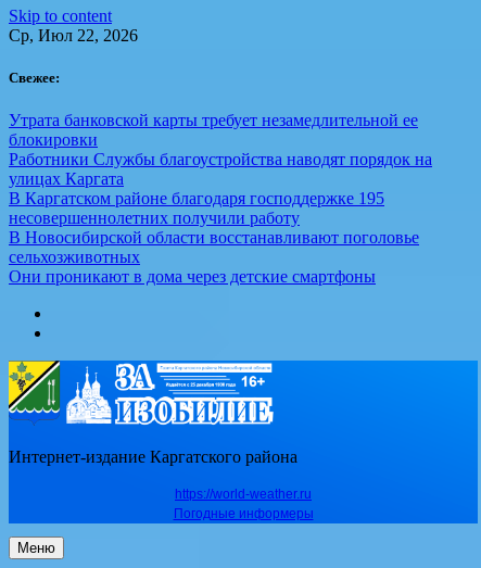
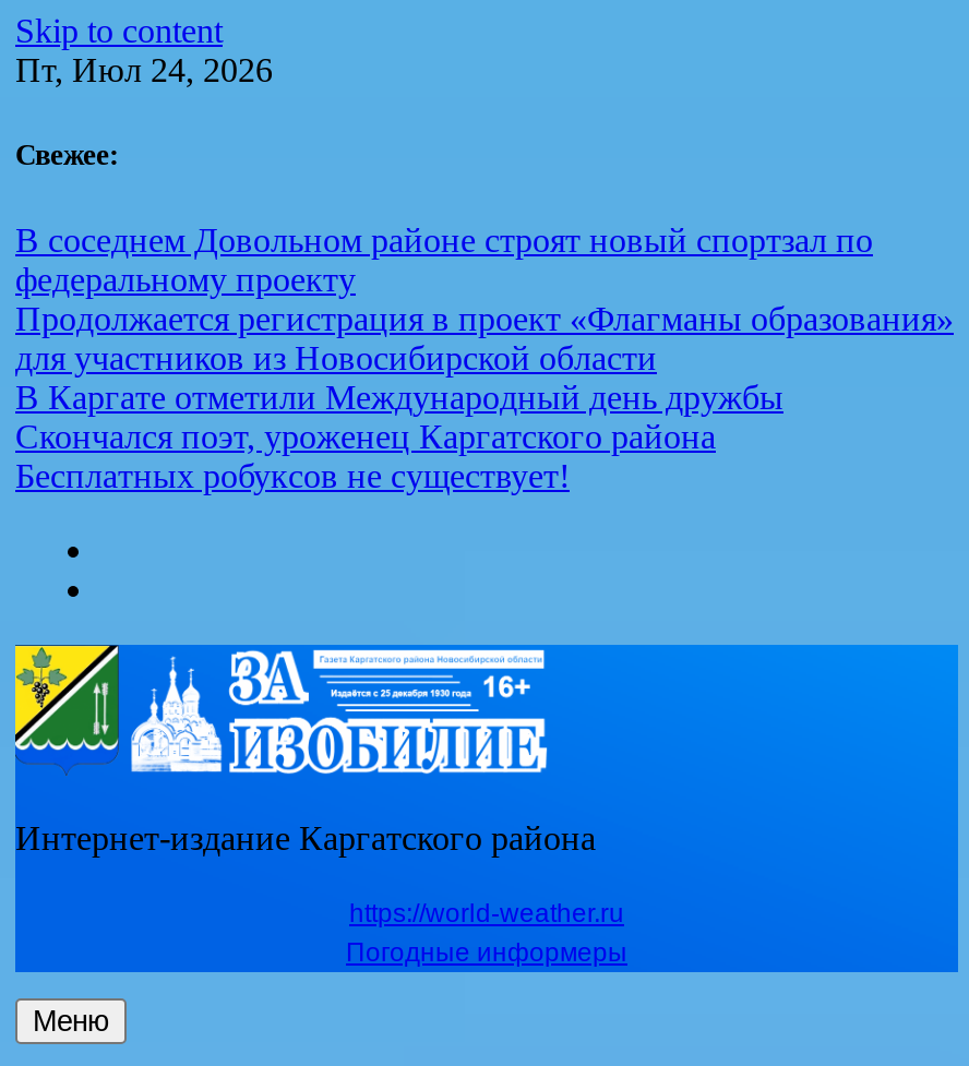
- Ср, Июл 22, 2026
+ Пт, Июл 24, 2026

- Утрата банковской карты требует незамедлительной ее
- блокировки
- Работники Службы благоустройства наводят порядок на
- улицах Каргата
- В Каргатском районе благодаря господдержке 195
- несовершеннолетних получили работу
- В Новосибирской области восстанавливают поголовье
- сельхозживотных
- Они проникают в дома через детские смартфоны
+ В соседнем Довольном районе строят новый спортзал по
+ федеральному проекту
+ Продолжается регистрация в проект «Флагманы образования»
+ для участников из Новосибирской области
+ В Каргате отметили Международный день дружбы
+ Скончался поэт, уроженец Каргатского района
+ Бесплатных робуксов не существует!
